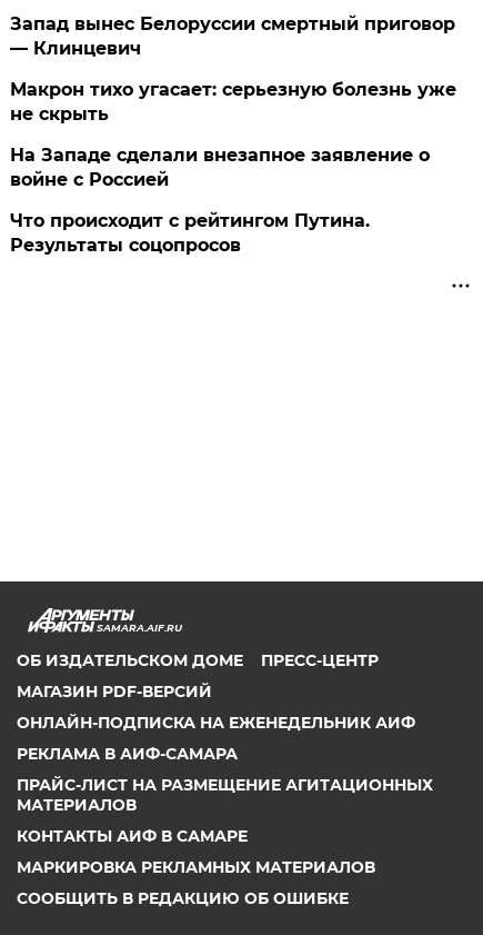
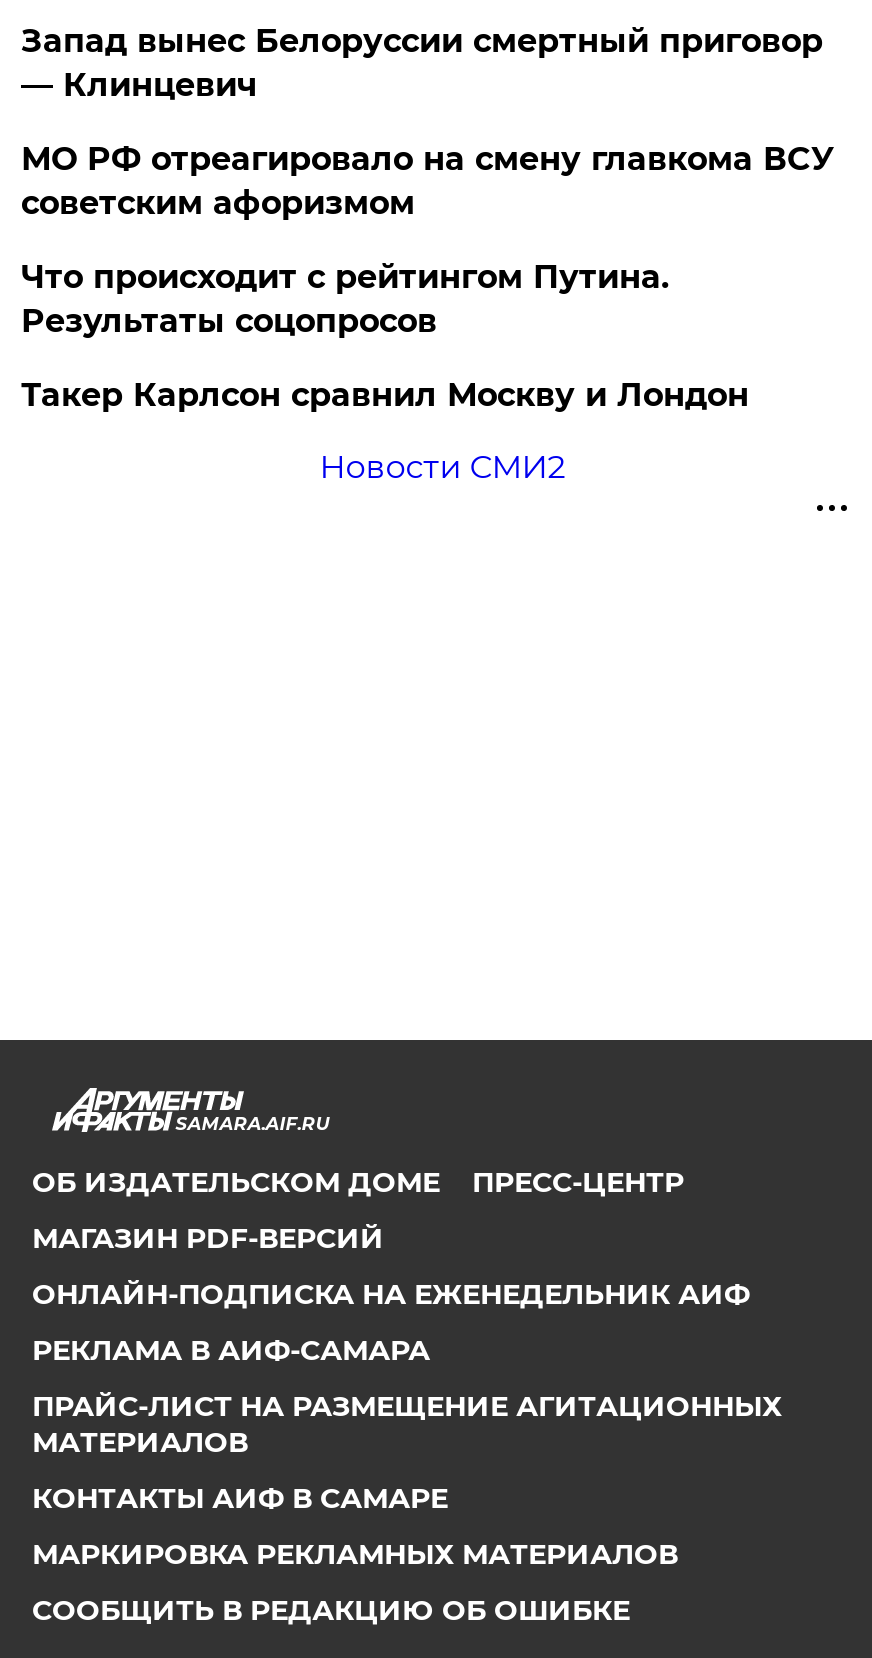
- Макрон тихо угасает: серьезную болезнь уже
- не скрыть
- На Западе сделали внезапное заявление о
- войне с Россией
+ МО РФ отреагировало на смену главкома ВСУ
+ советским афоризмом

moved up: Что происходит с рейтингом Путина. | Результаты соцопросов

+ Такер Карлсон сравнил Москву и Лондон
+ Новости СМИ2
